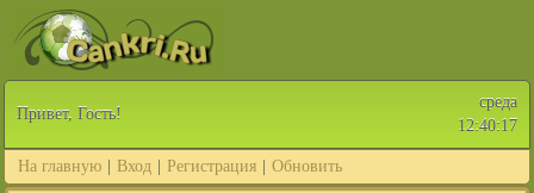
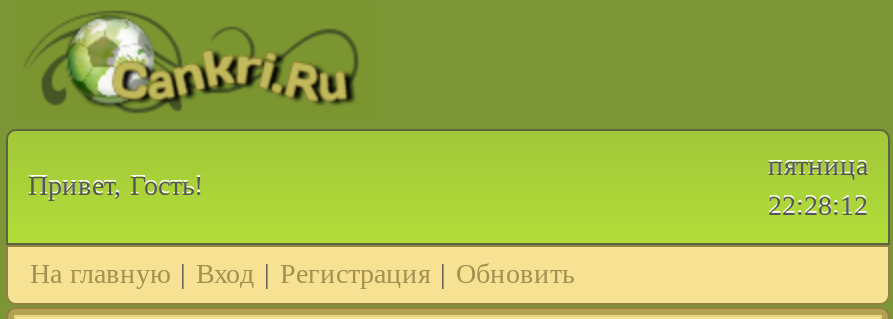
- среда
- 12:40:17
+ пятница
+ 22:28:12
